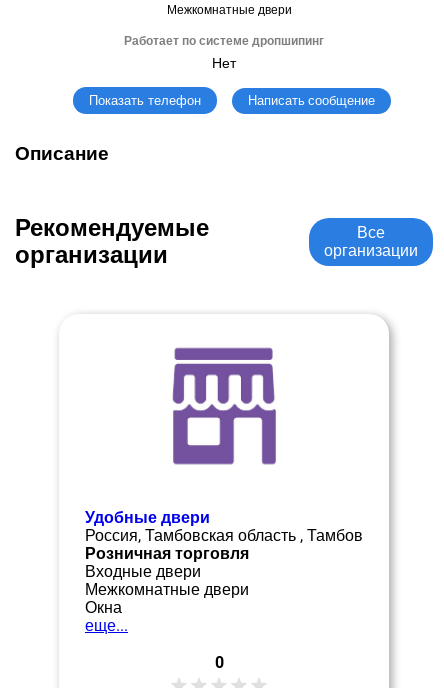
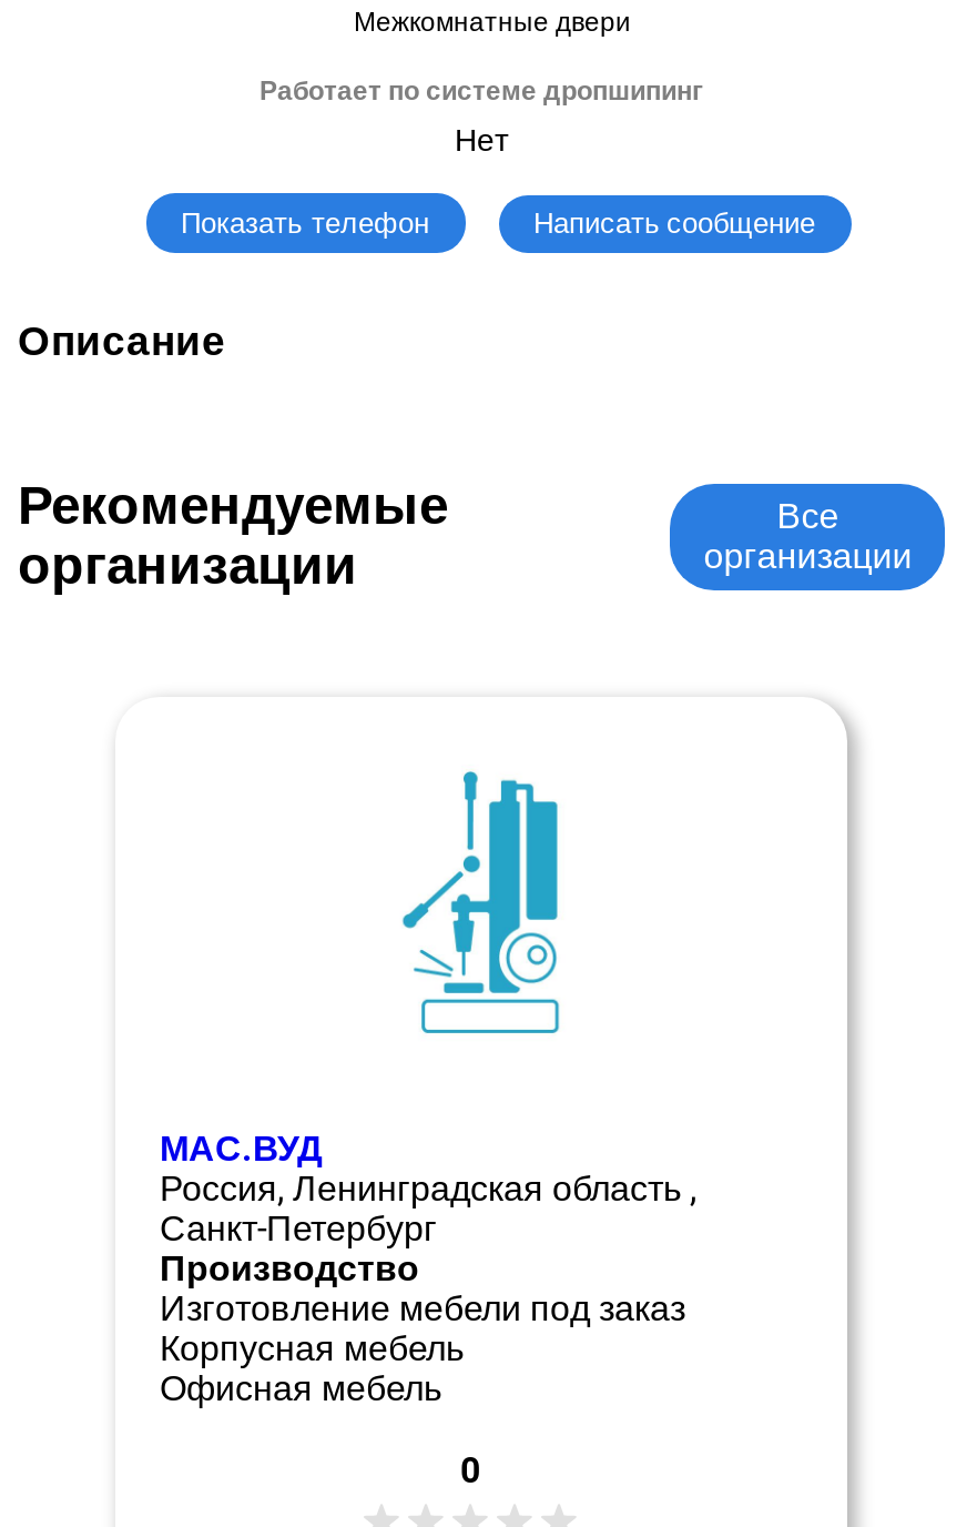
- [image]
+ [image]

- Удобные двери
- Россия, Тамбовская область , Тамбов
- Розничная торговля
- Входные двери
- Межкомнатные двери
- Окна
- еще...
+ МАС.ВУД
+ Россия, Ленинградская область ,
+ Санкт-Петербург
+ Производство
+ Изготовление мебели под заказ
+ Корпусная мебель
+ Офисная мебель
